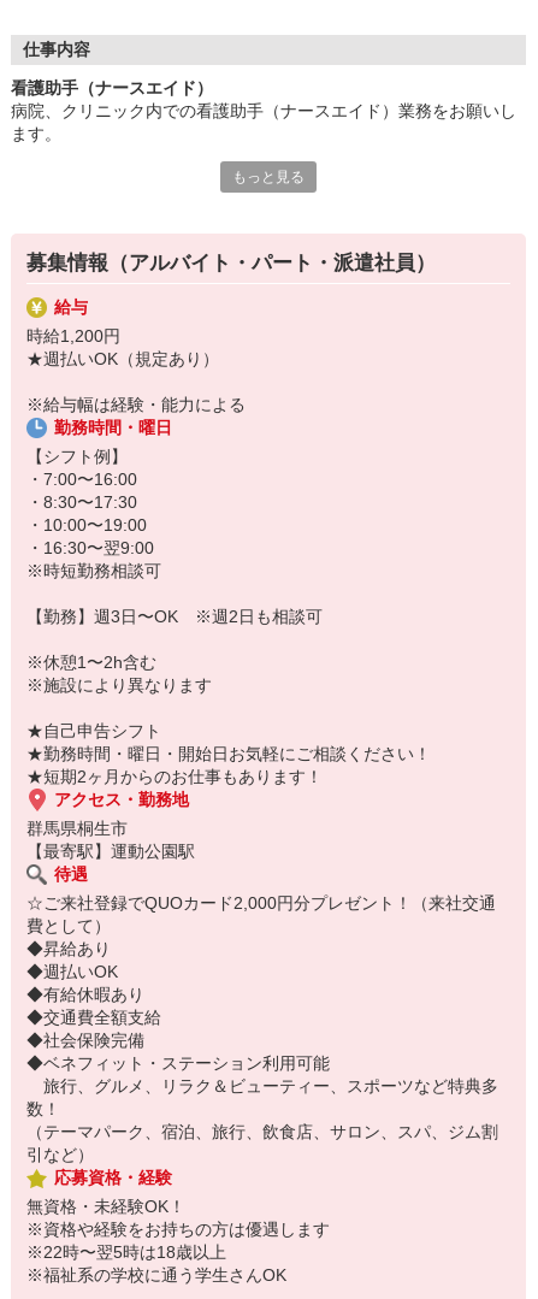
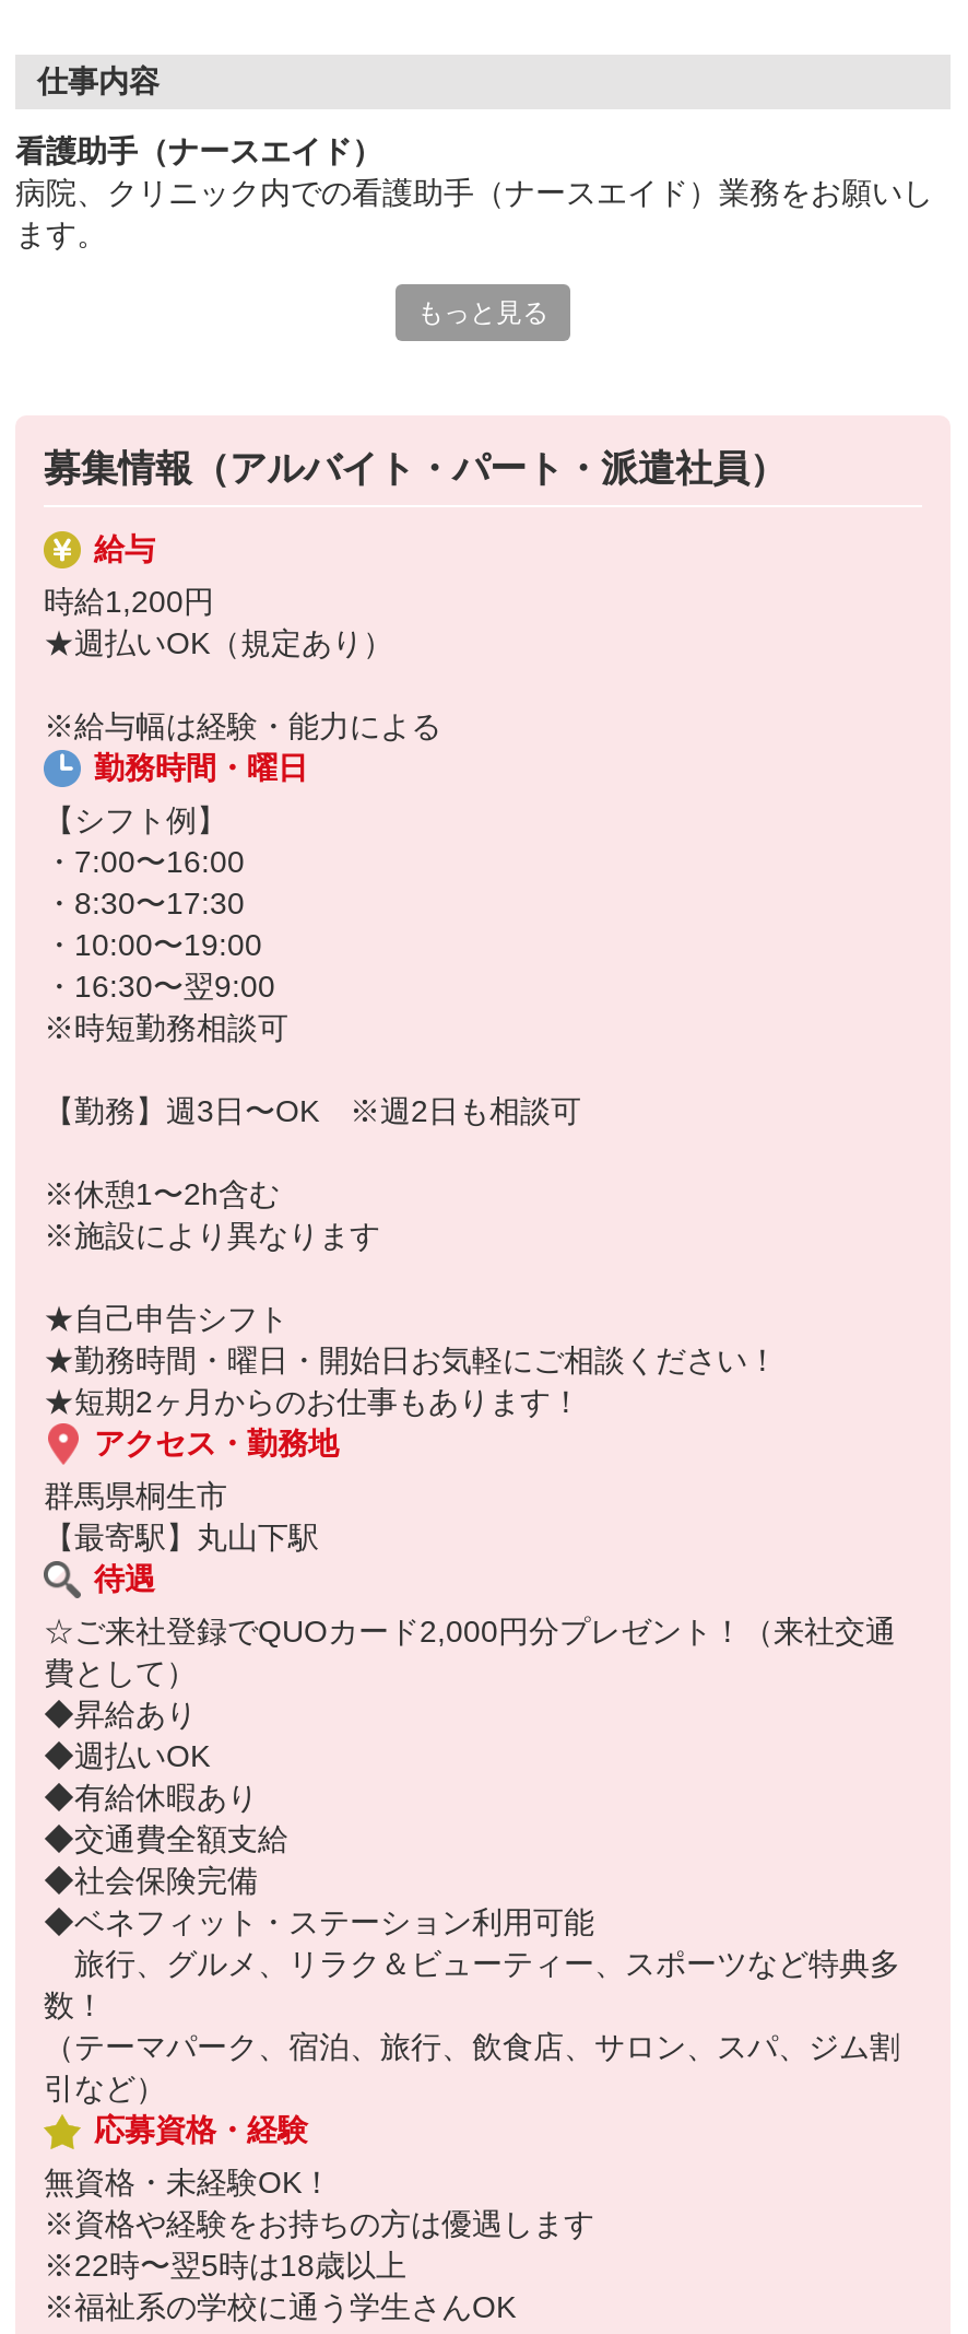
- 【最寄駅】運動公園駅
+ 【最寄駅】丸山下駅
